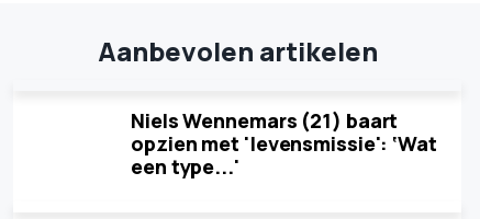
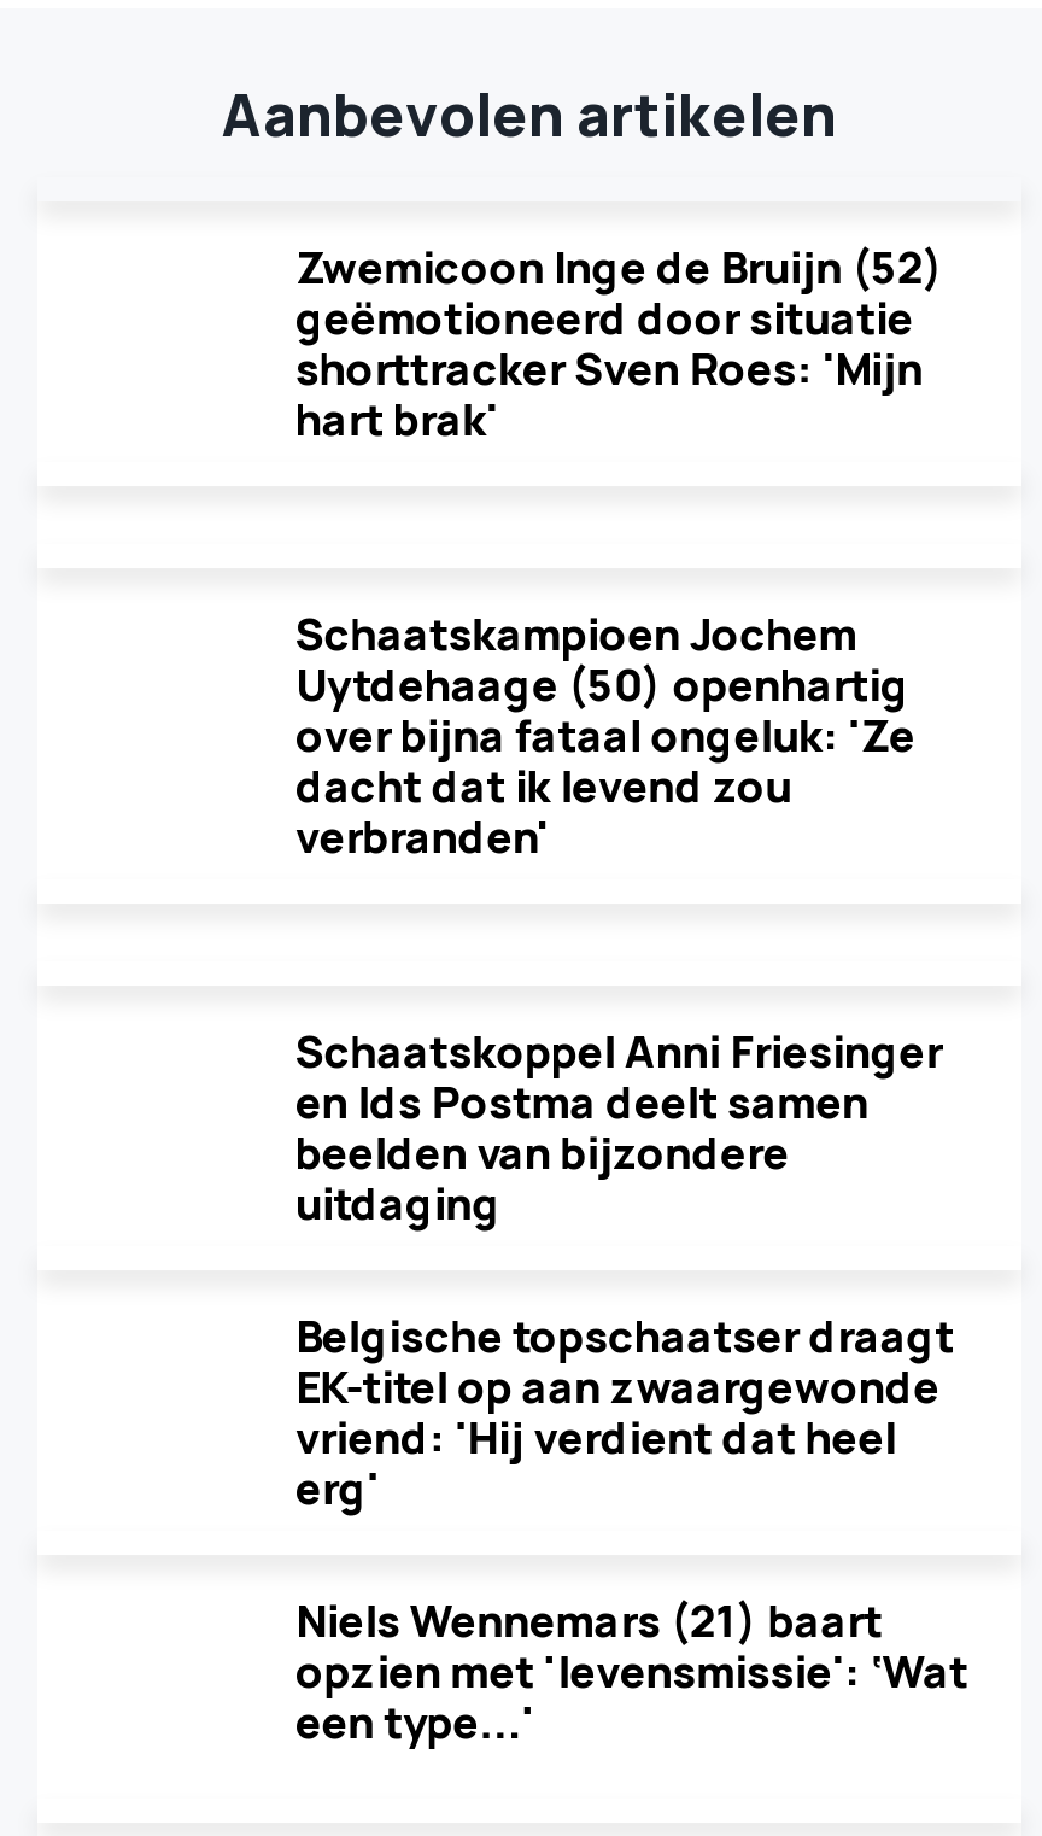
+ Zwemicoon Inge de Bruijn (52)
+ geëmotioneerd door situatie
+ shorttracker Sven Roes: 'Mijn
+ hart brak'

+ Schaatskampioen Jochem
+ Uytdehaage (50) openhartig
+ over bijna fataal ongeluk: 'Ze
+ dacht dat ik levend zou
+ verbranden'

+ Schaatskoppel Anni Friesinger
+ en Ids Postma deelt samen
+ beelden van bijzondere
+ uitdaging
+ Belgische topschaatser draagt
+ EK-titel op aan zwaargewonde
+ vriend: 'Hij verdient dat heel
+ erg'
